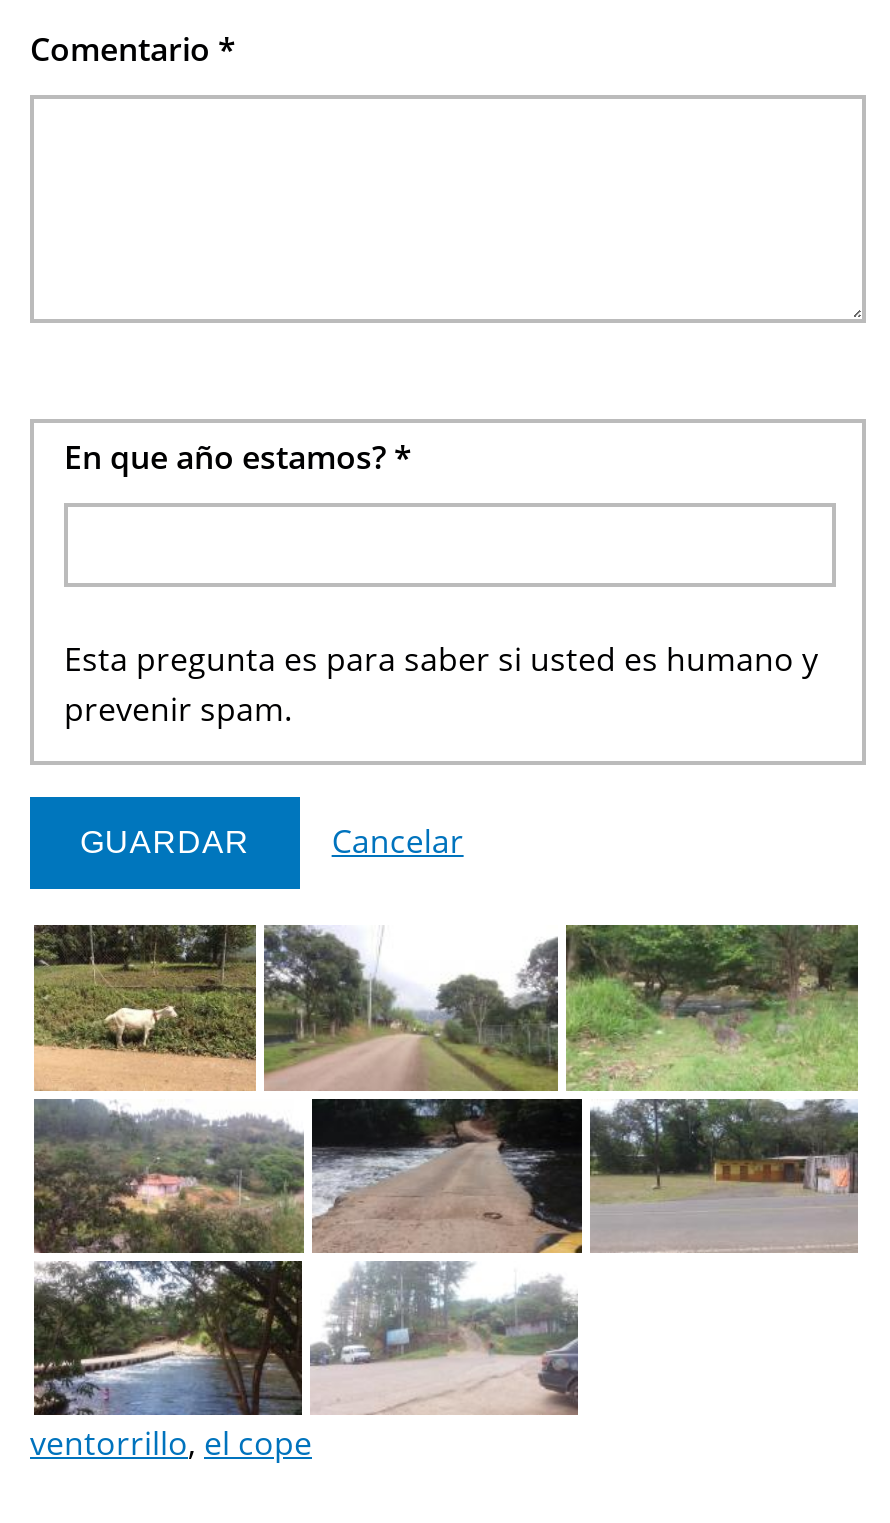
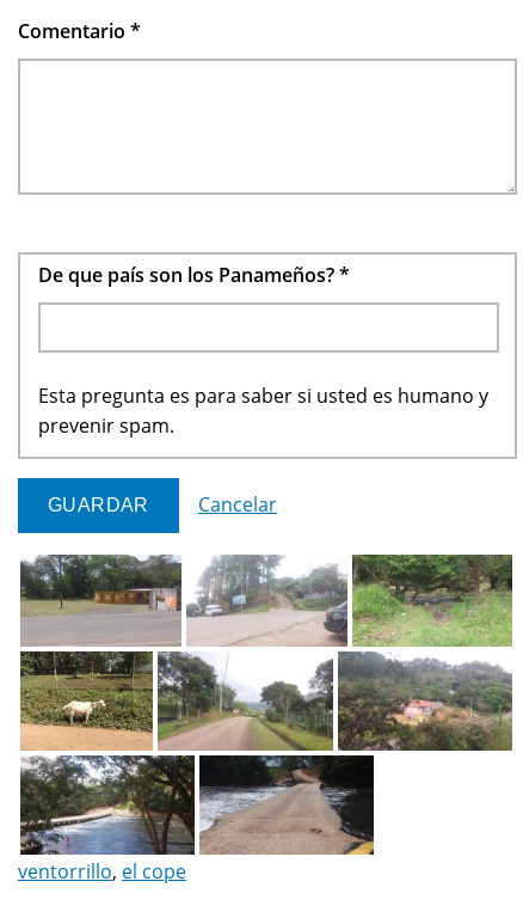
- En que año estamos? *
+ De que país son los Panameños? *

- [image]
+ [image]
